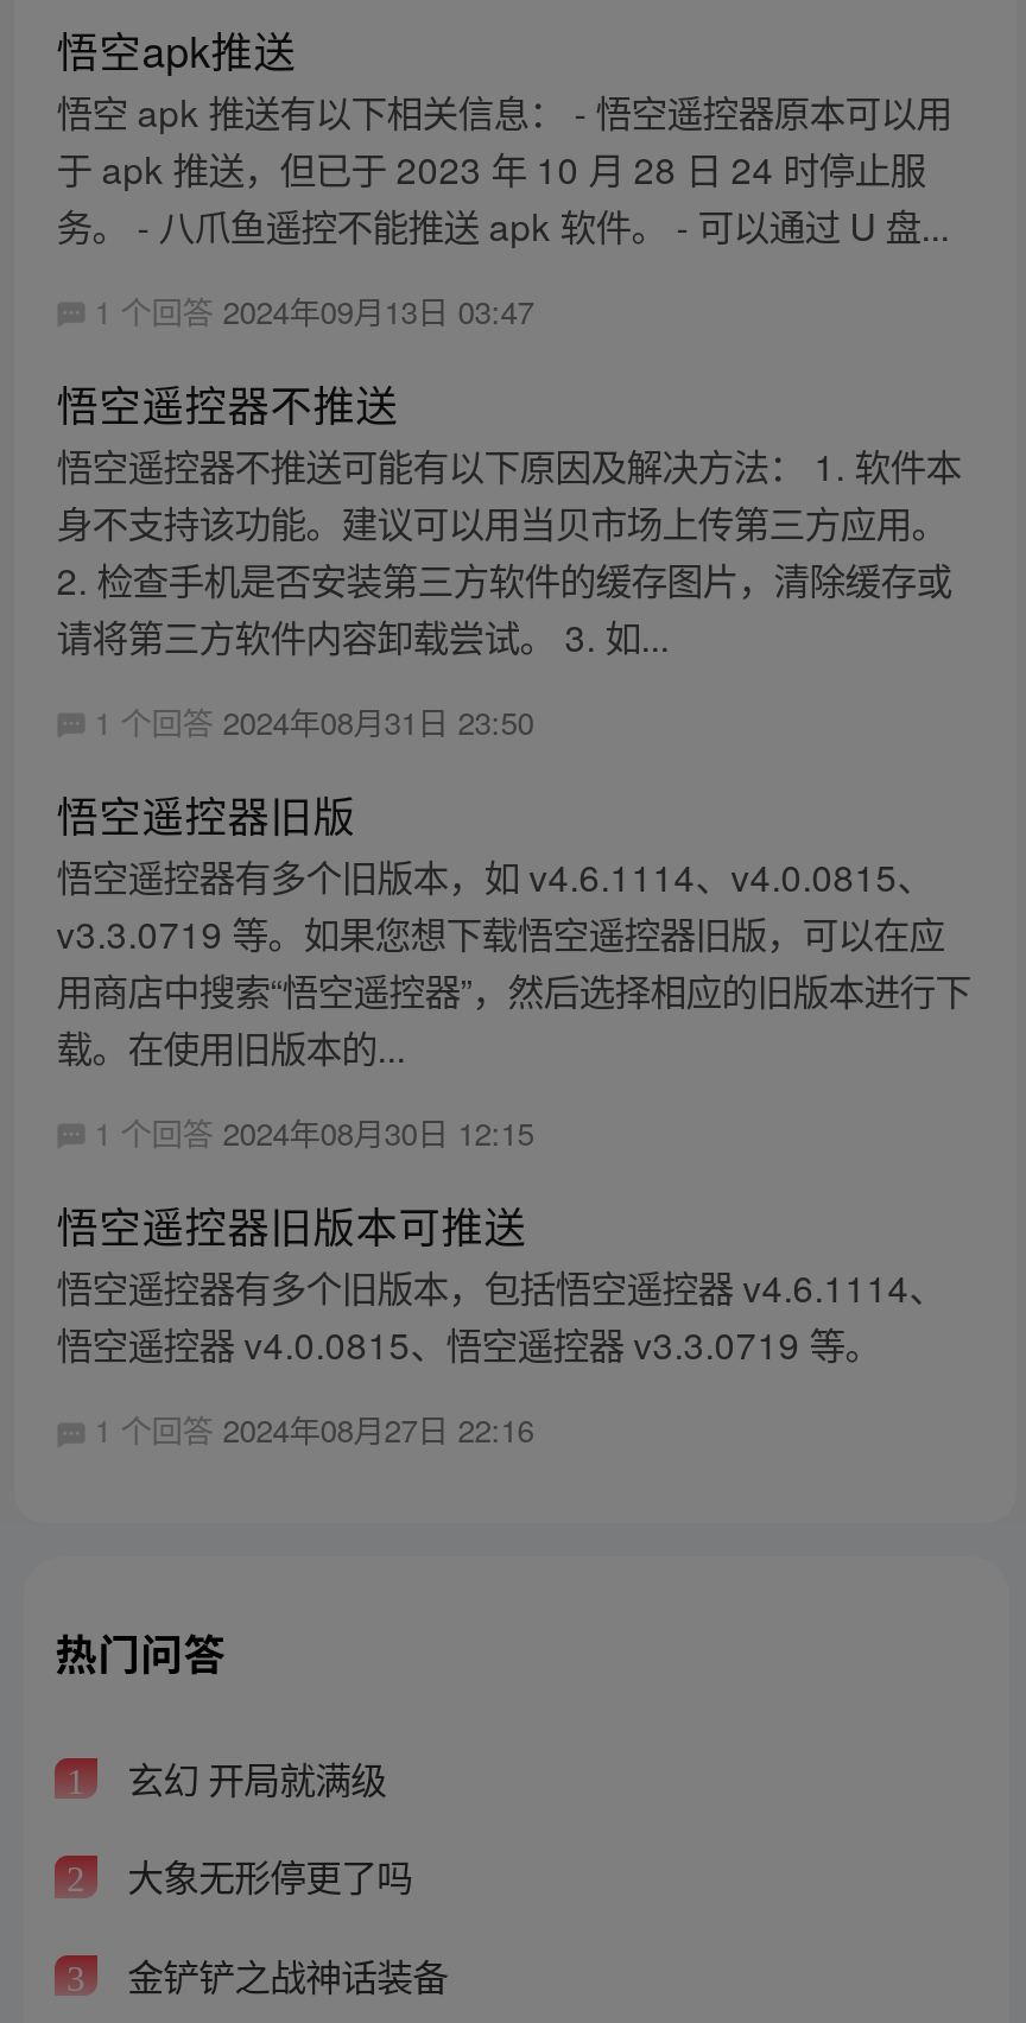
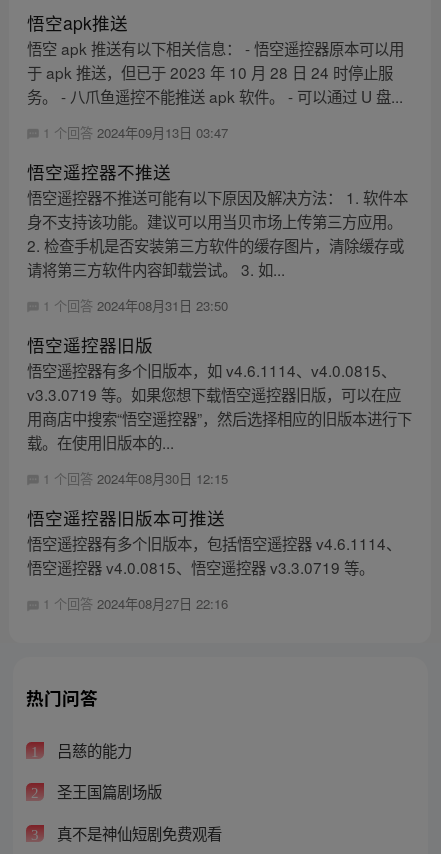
- 玄幻 开局就满级
+ 吕慈的能力

- 大象无形停更了吗
+ 圣王国篇剧场版

- 金铲铲之战神话装备
+ 真不是神仙短剧免费观看
